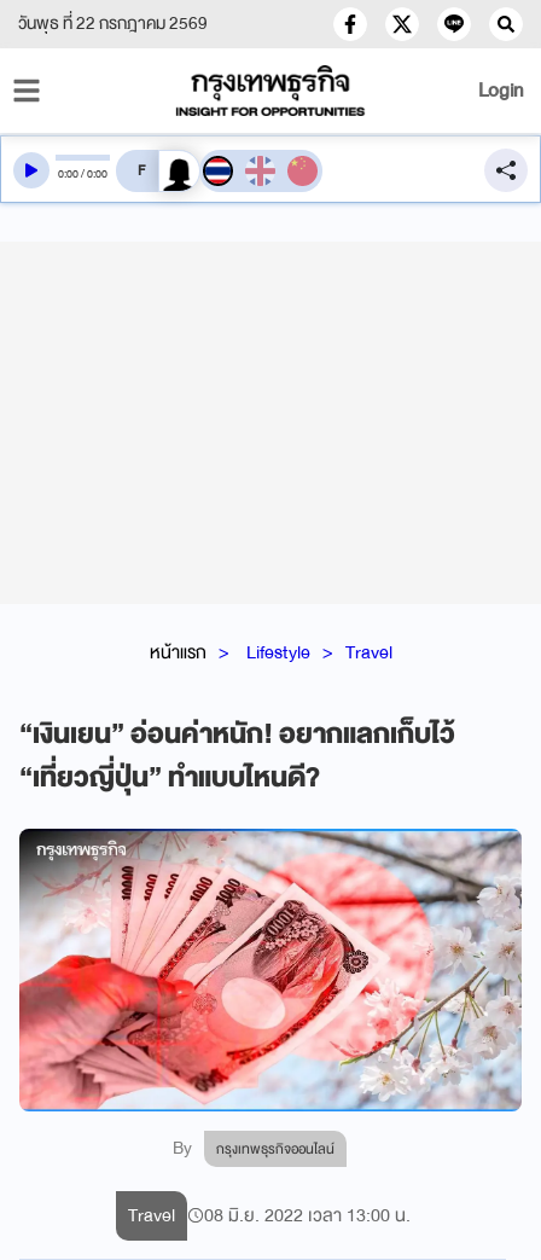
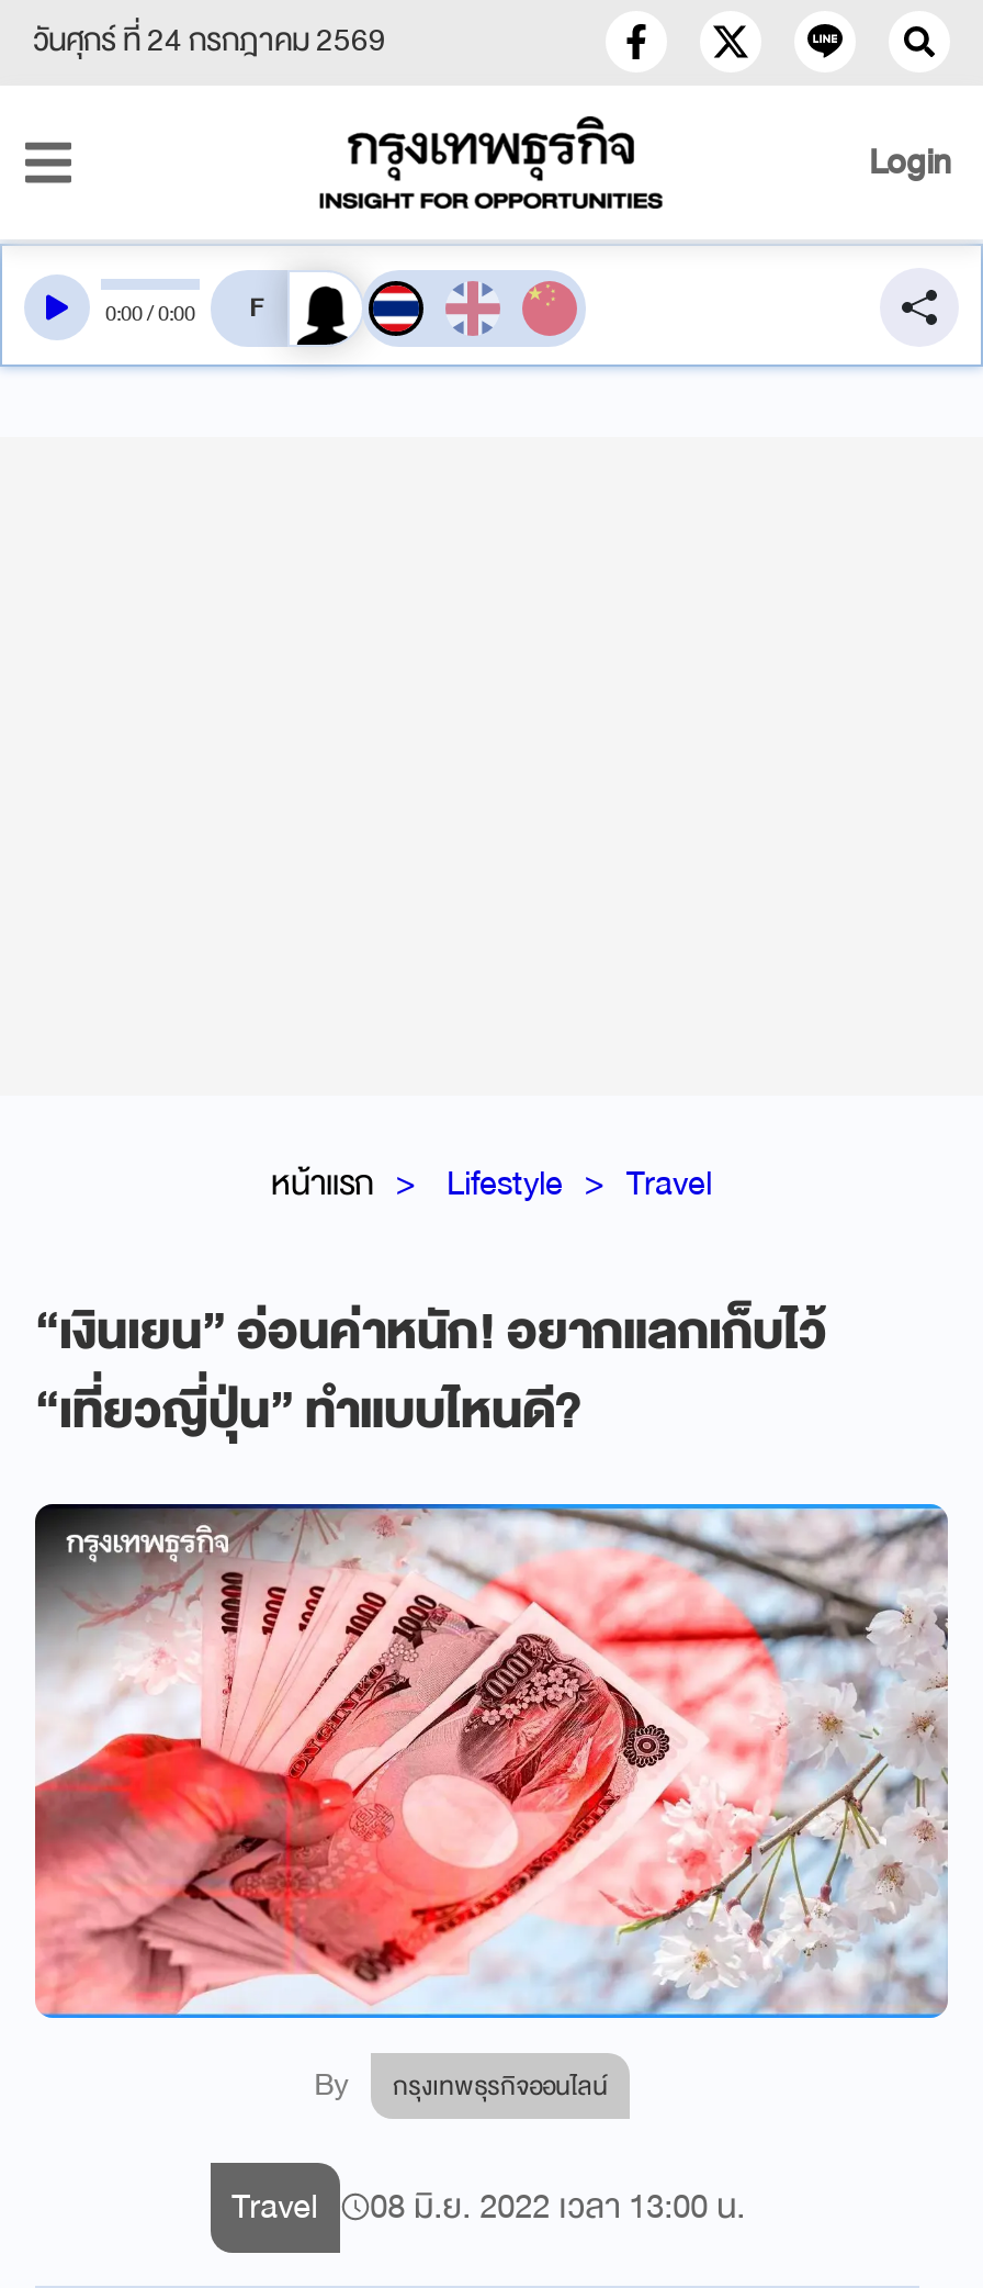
- วันพุธ ที่ 22 กรกฎาคม 2569
+ วันศุกร์ ที่ 24 กรกฎาคม 2569
